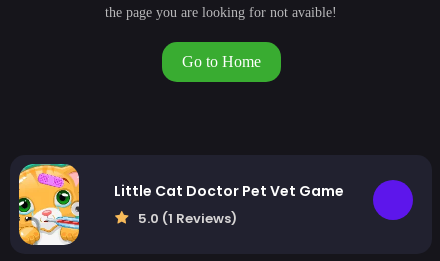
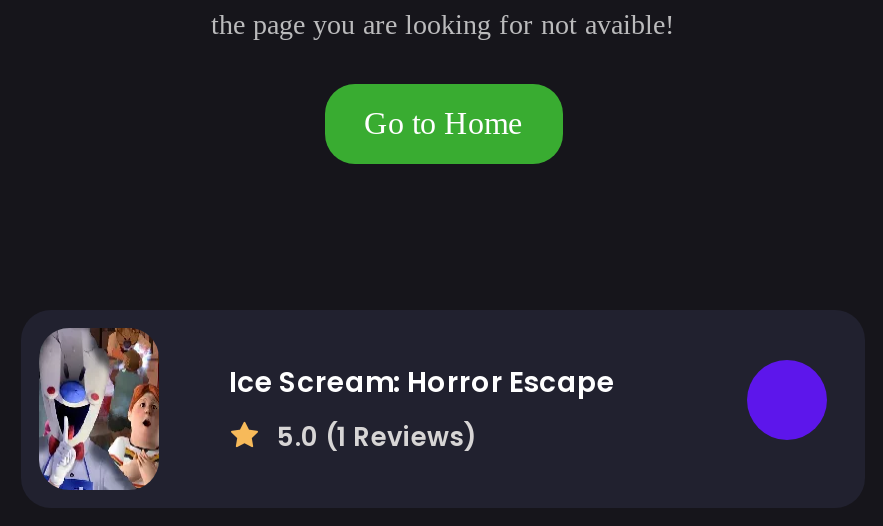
- [image]
- Little Cat Doctor Pet Vet Game
+ [image]
+ Ice Scream: Horror Escape
